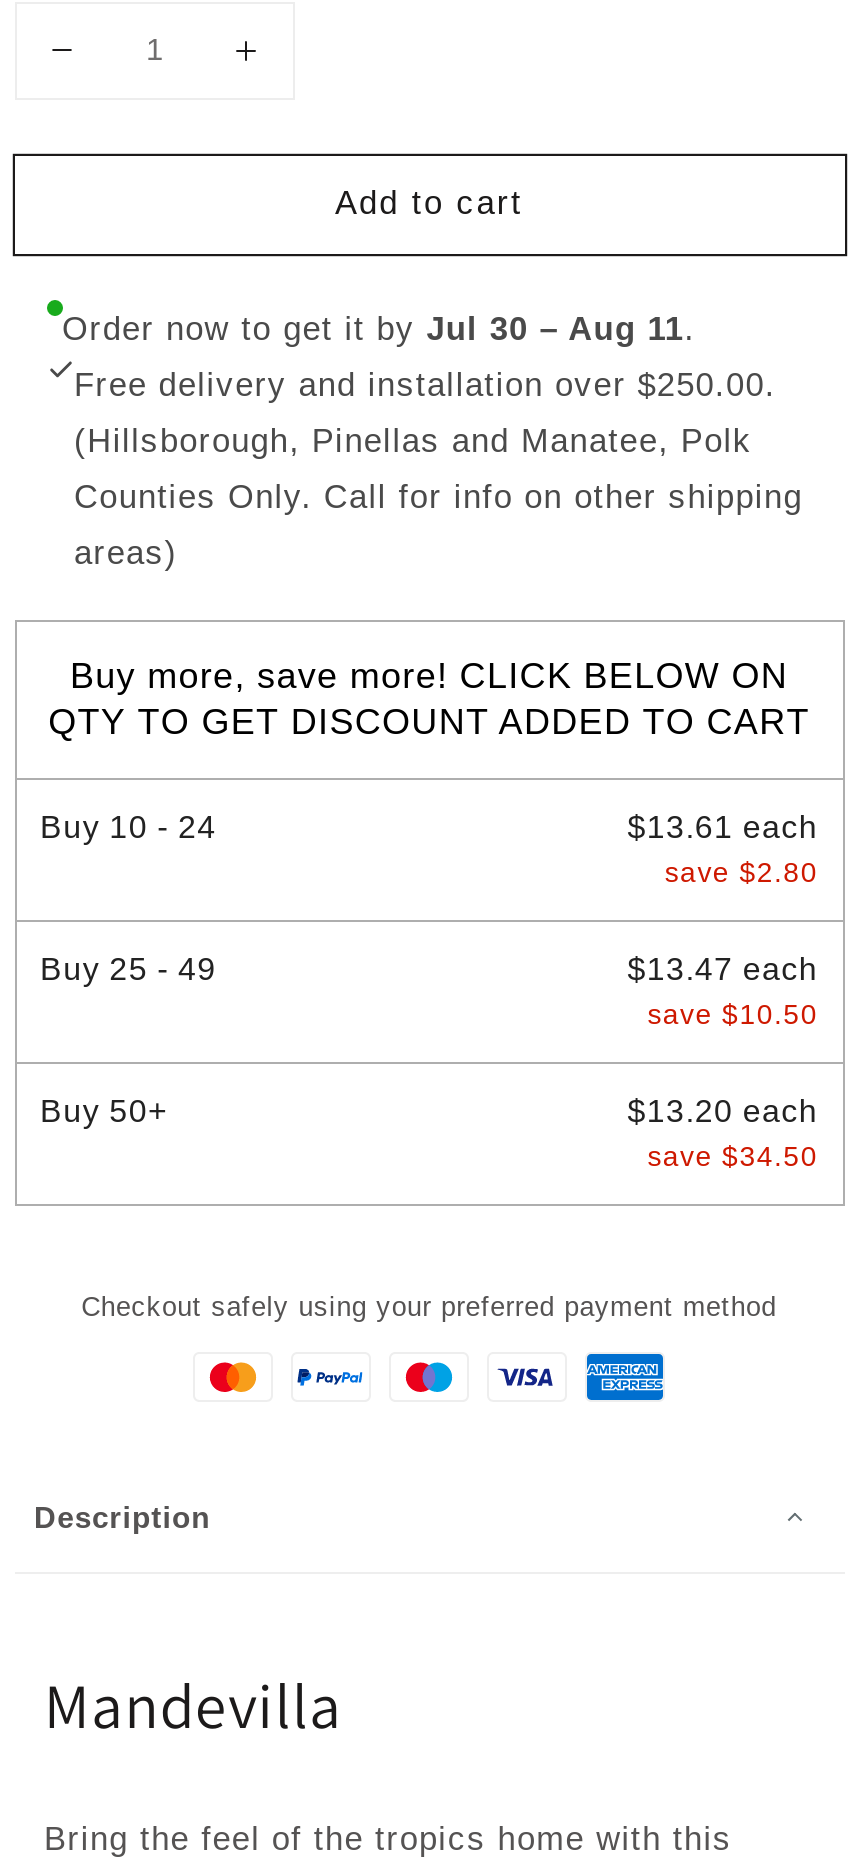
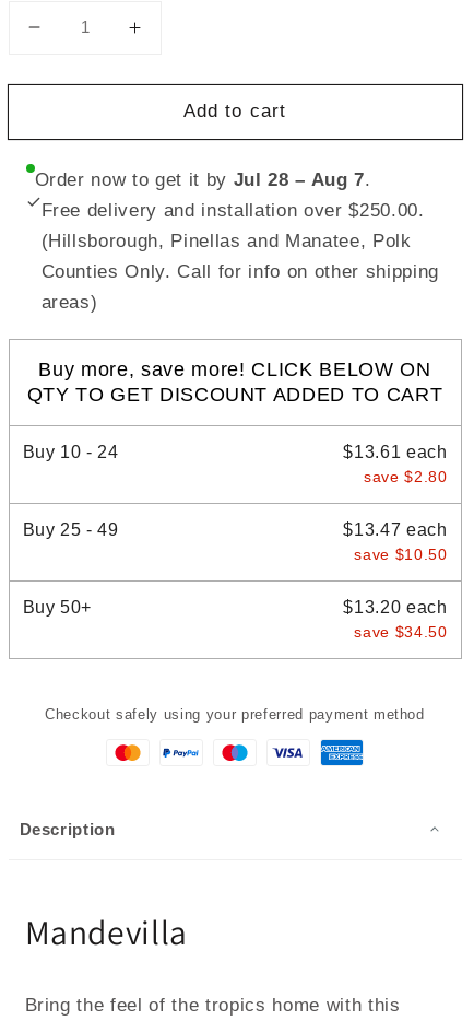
- Order now to get it by Jul 30 – Aug 11.
+ Order now to get it by Jul 28 – Aug 7.
